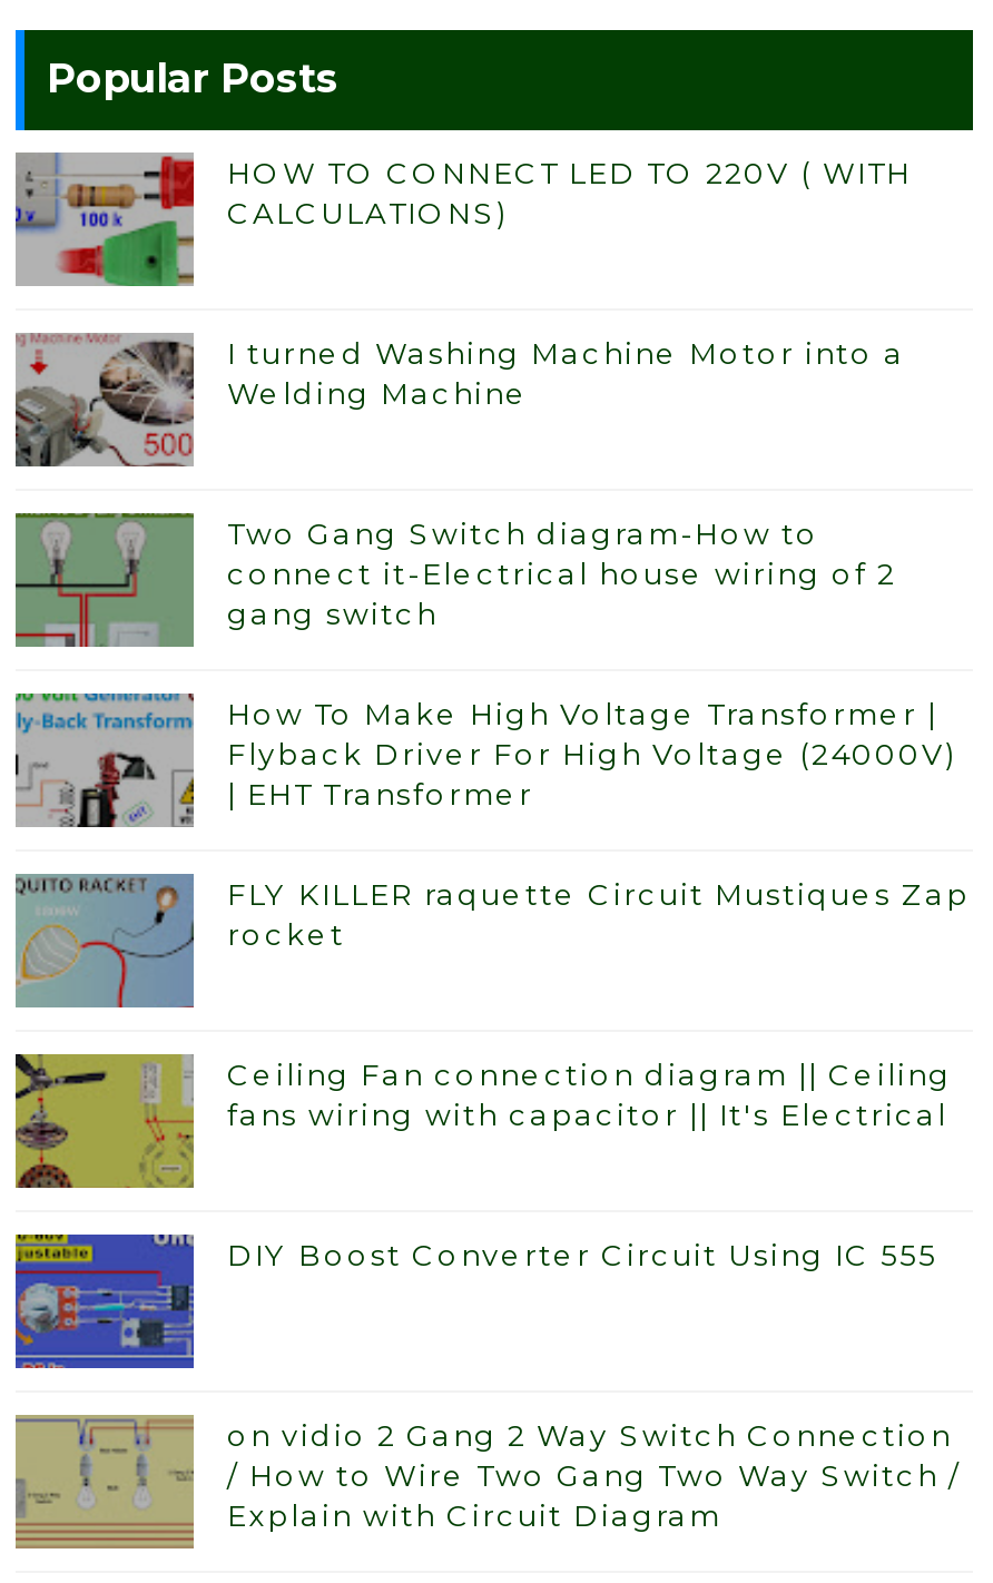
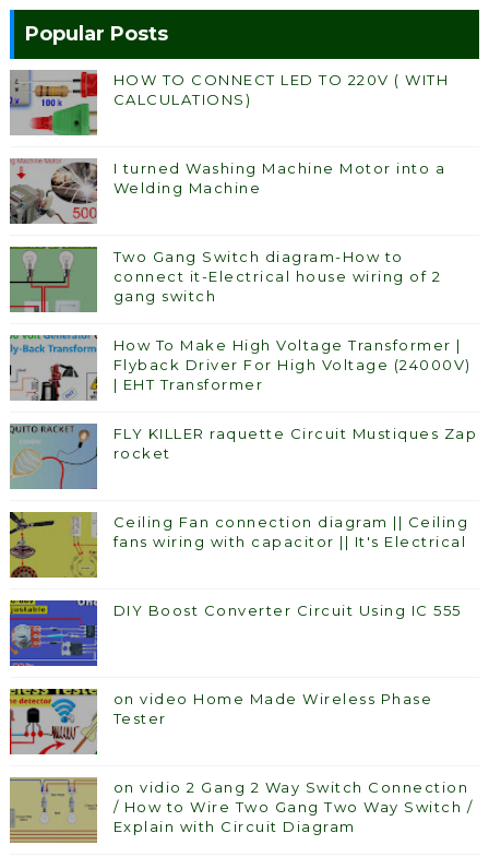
+ [image]
+ on video Home Made Wireless Phase
+ Tester
